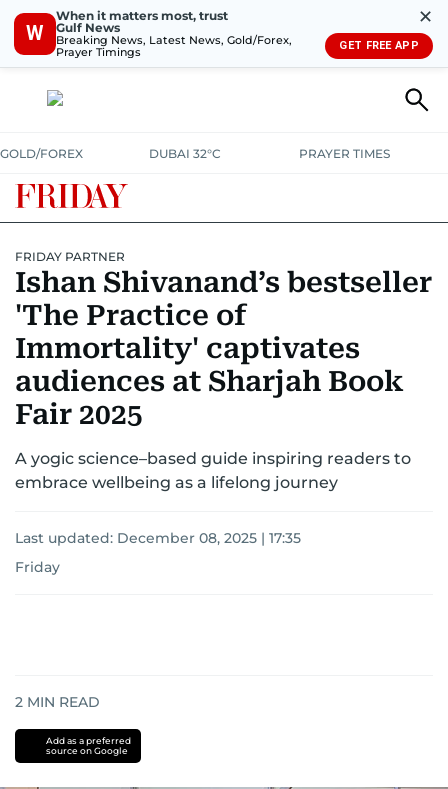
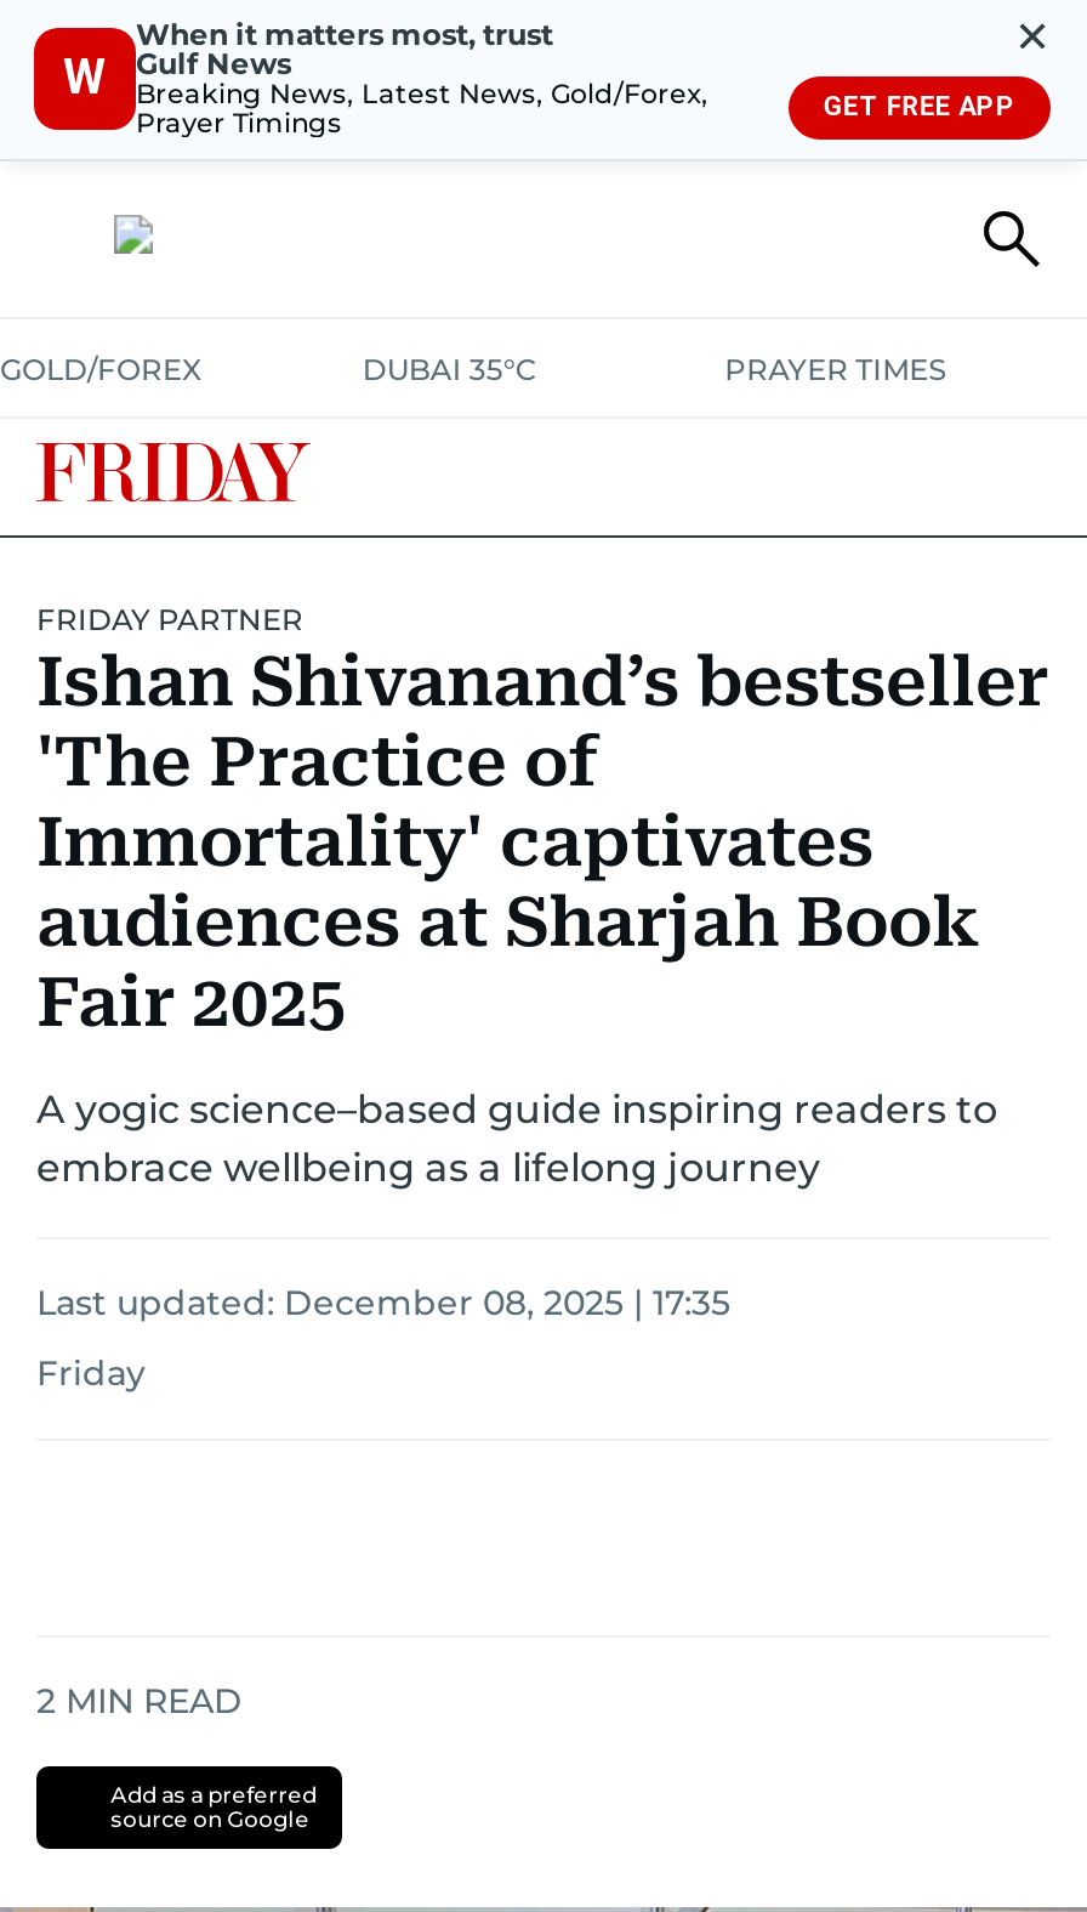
- DUBAI 32°C
+ DUBAI 35°C
